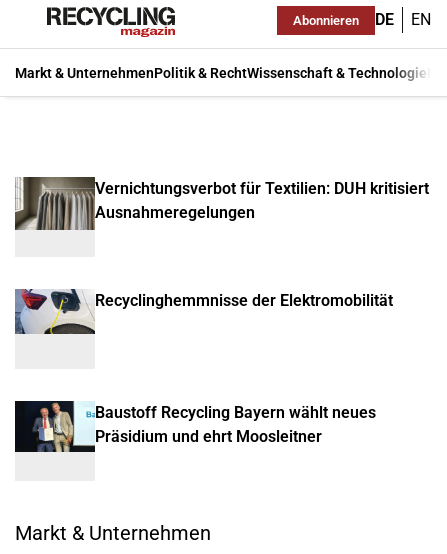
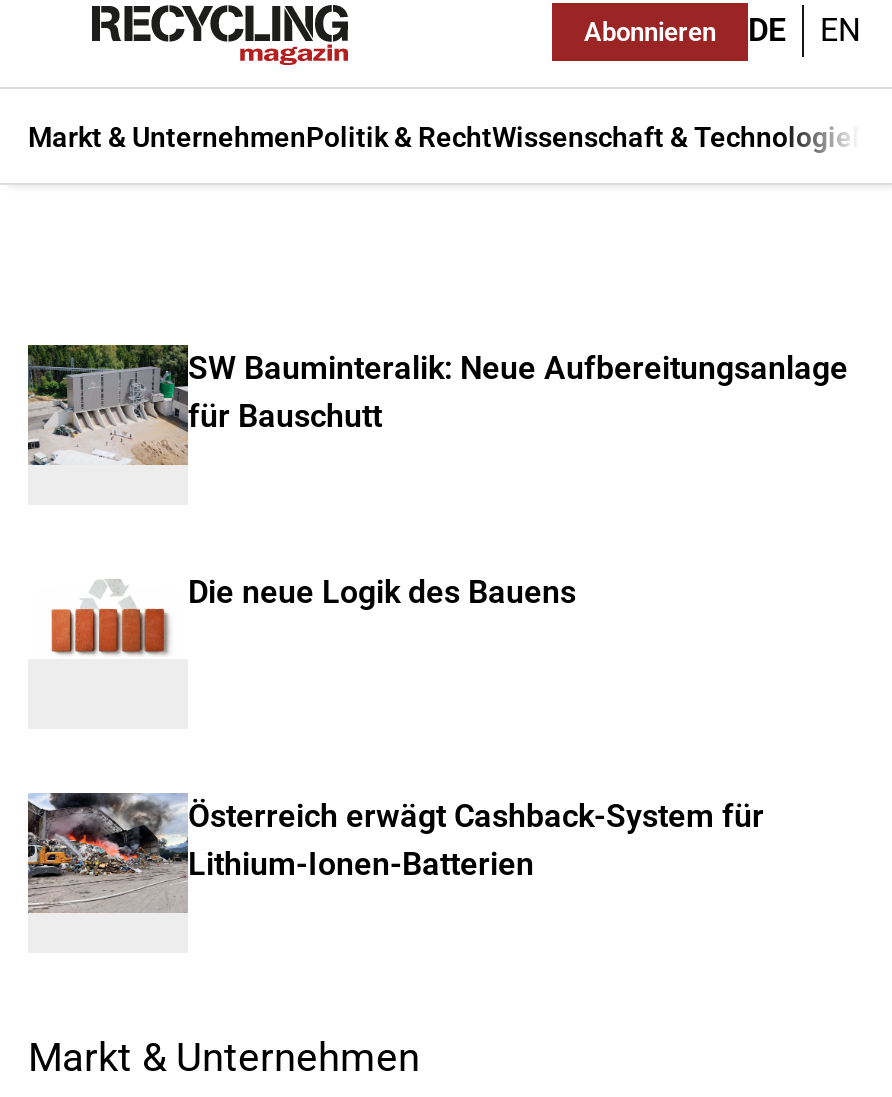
- [image]
- Vernichtungsverbot für Textilien: DUH kritisiert
- Ausnahmeregelungen
+ [image]
+ SW Bauminteralik: Neue Aufbereitungsanlage
+ für Bauschutt

- [image]
- Recyclinghemmnisse der Elektromobilität
+ [image]
+ Die neue Logik des Bauens

- [image]
- Baustoff Recycling Bayern wählt neues
- Präsidium und ehrt Moosleitner
+ [image]
+ Österreich erwägt Cashback-System für
+ Lithium-Ionen-Batterien
